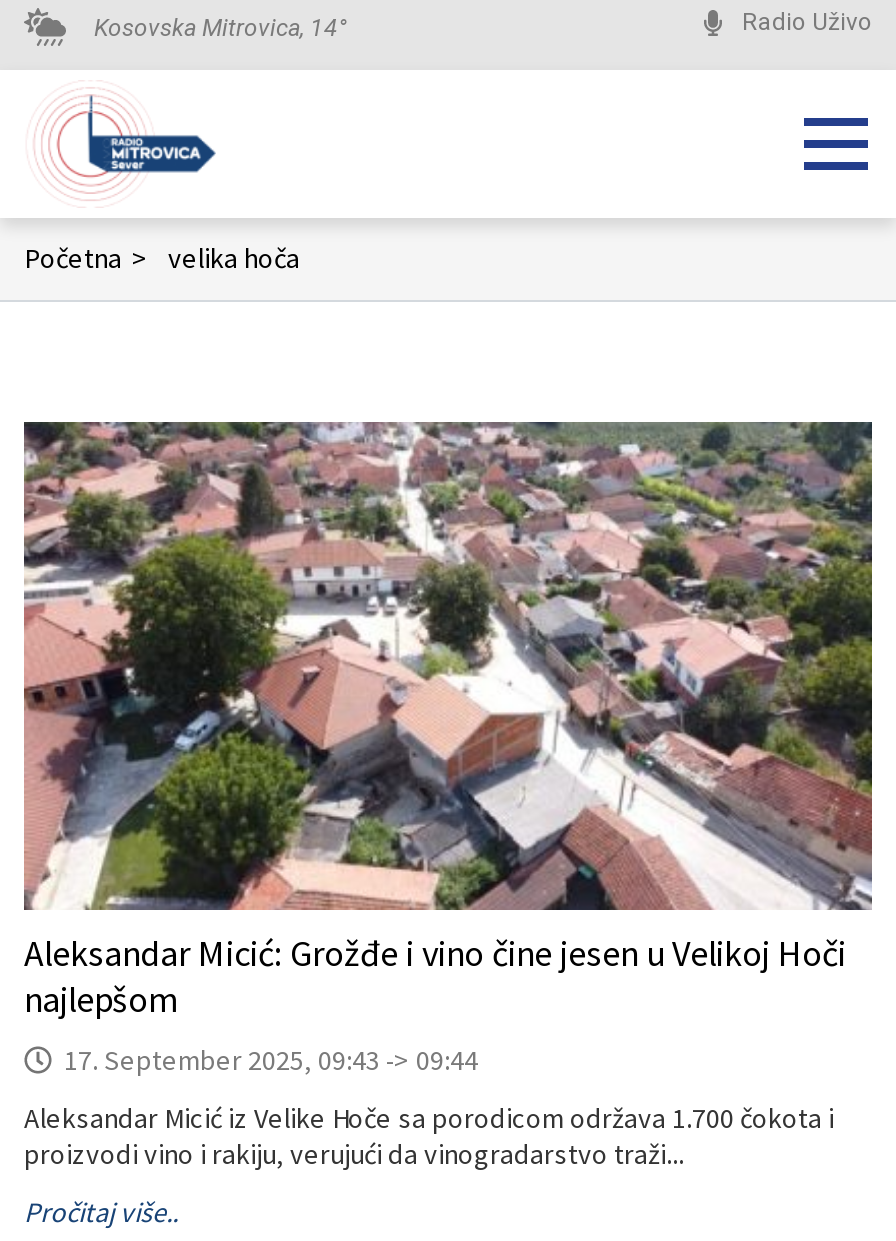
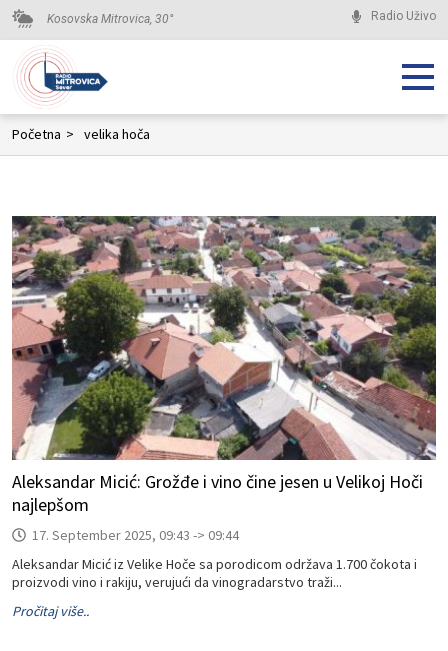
- Kosovska Mitrovica, 14 °
+ Kosovska Mitrovica, 30 °
